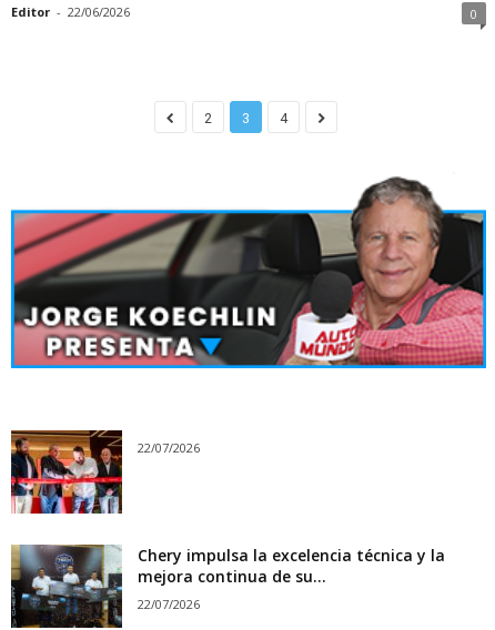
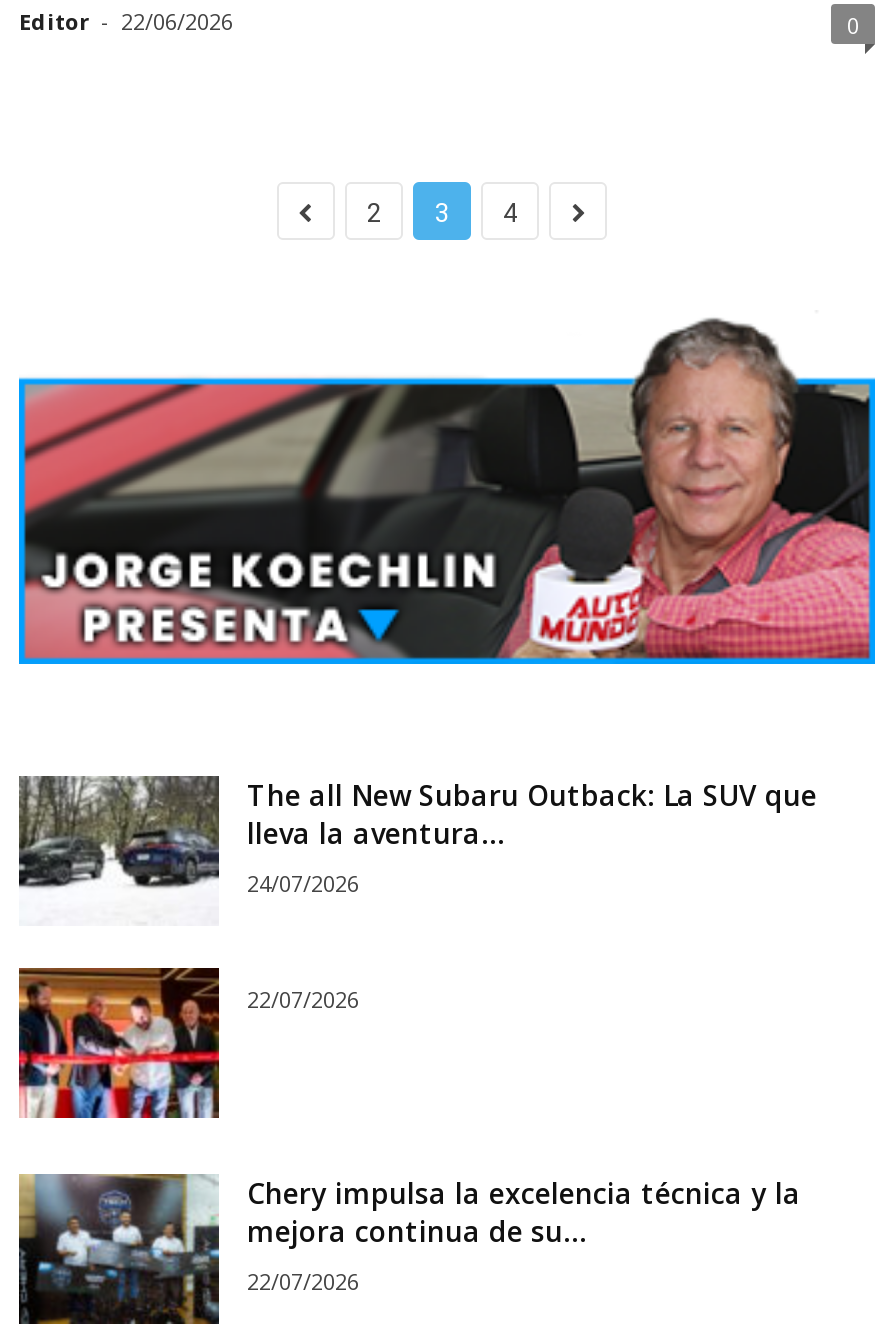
+ [image]
+ The all New Subaru Outback: La SUV que
+ lleva la aventura...
+ 24/07/2026
